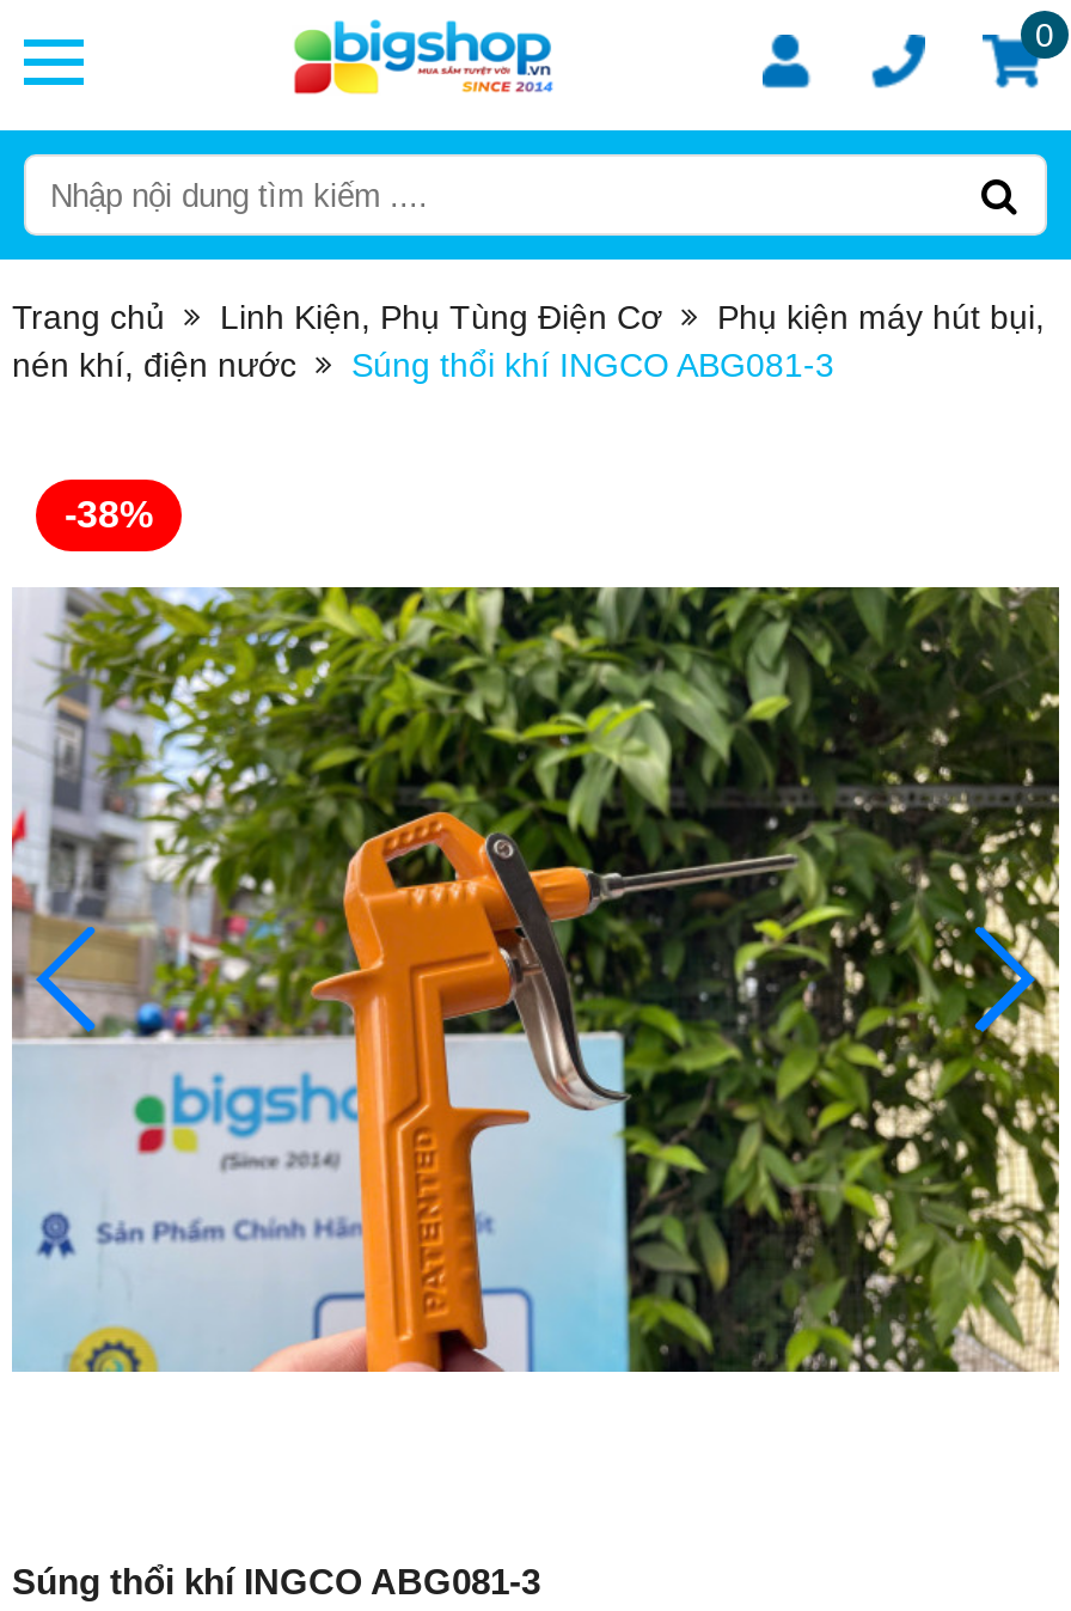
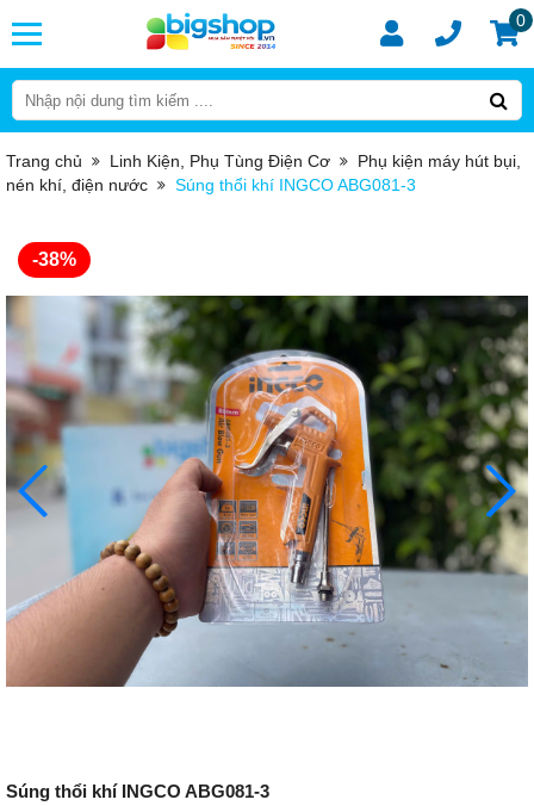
- [image]
+ [image]
